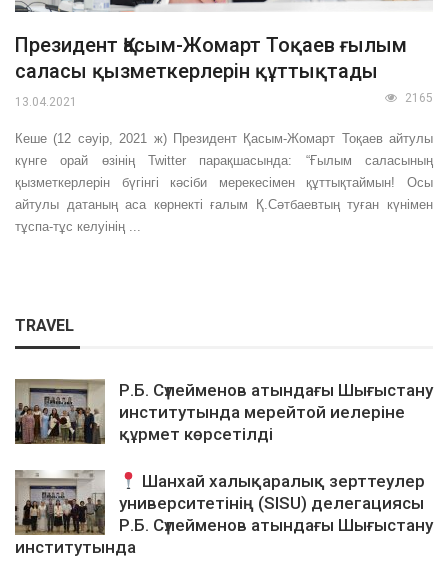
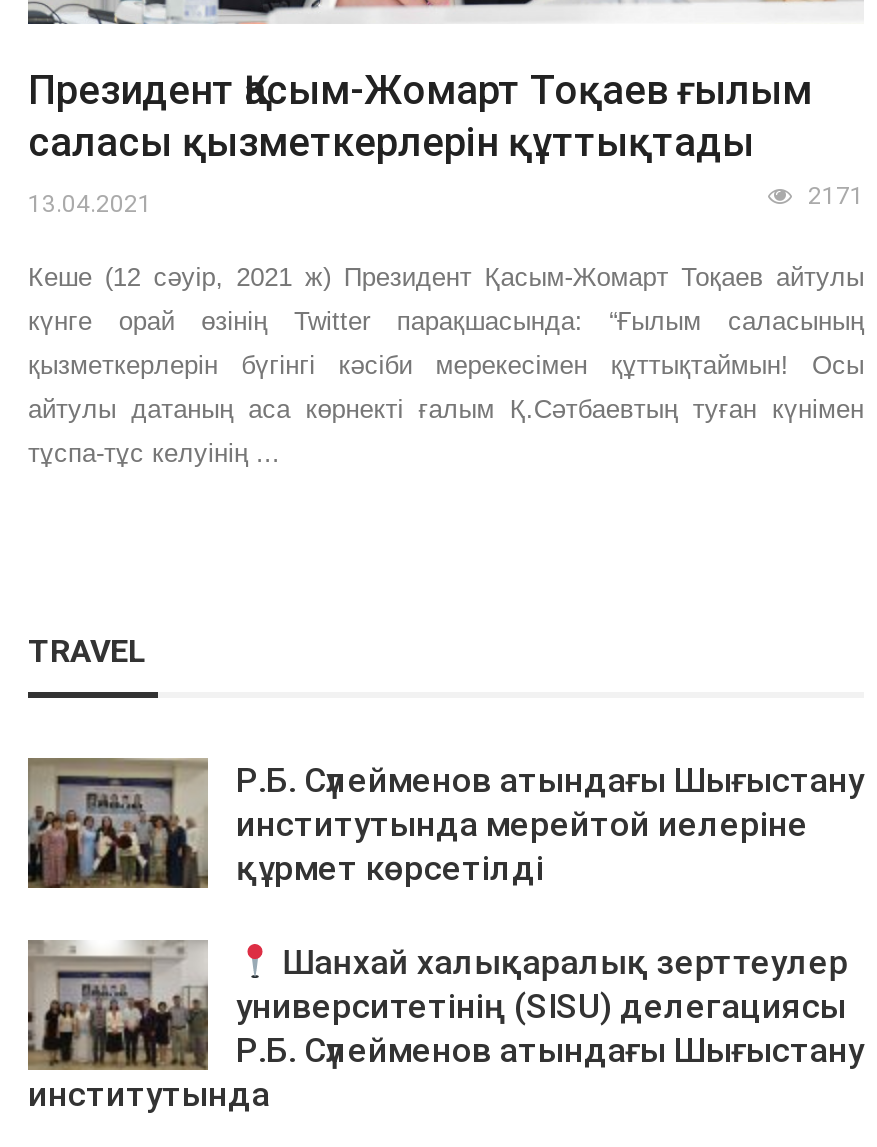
- 2165
+ 2171
